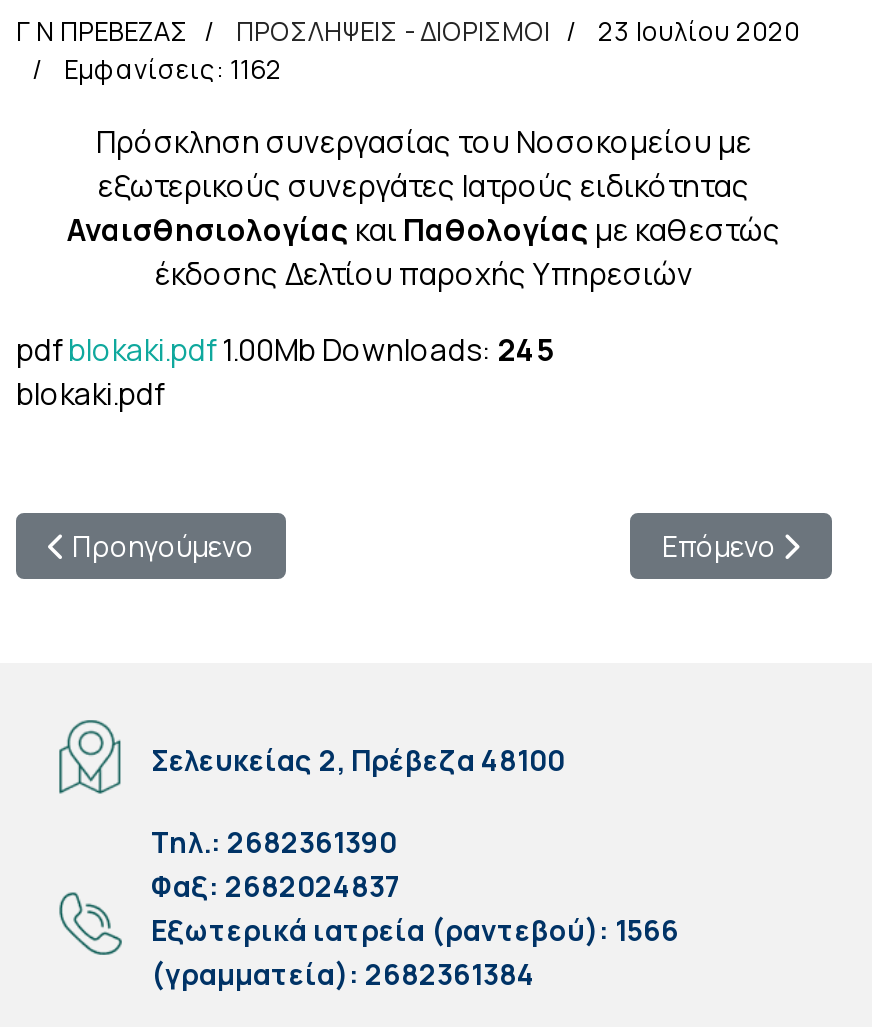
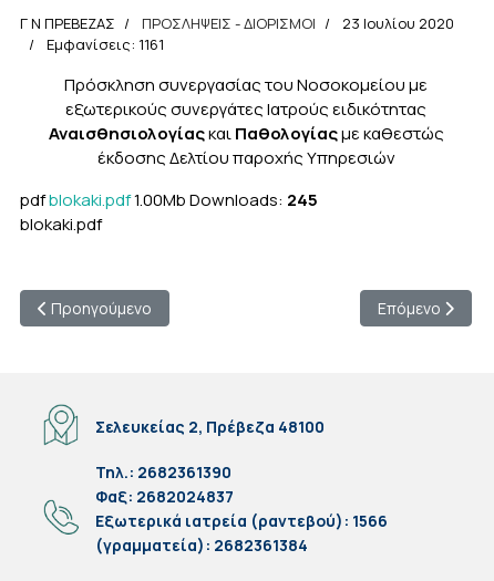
- Εμφανίσεις: 1162
+ Εμφανίσεις: 1161
